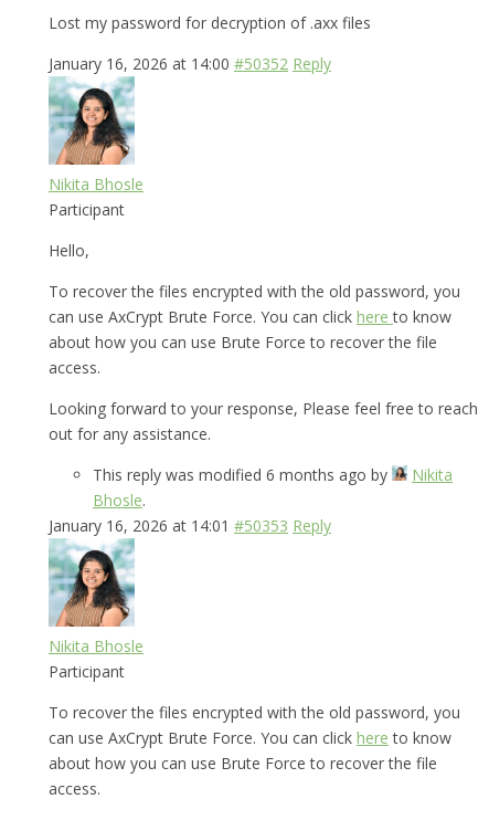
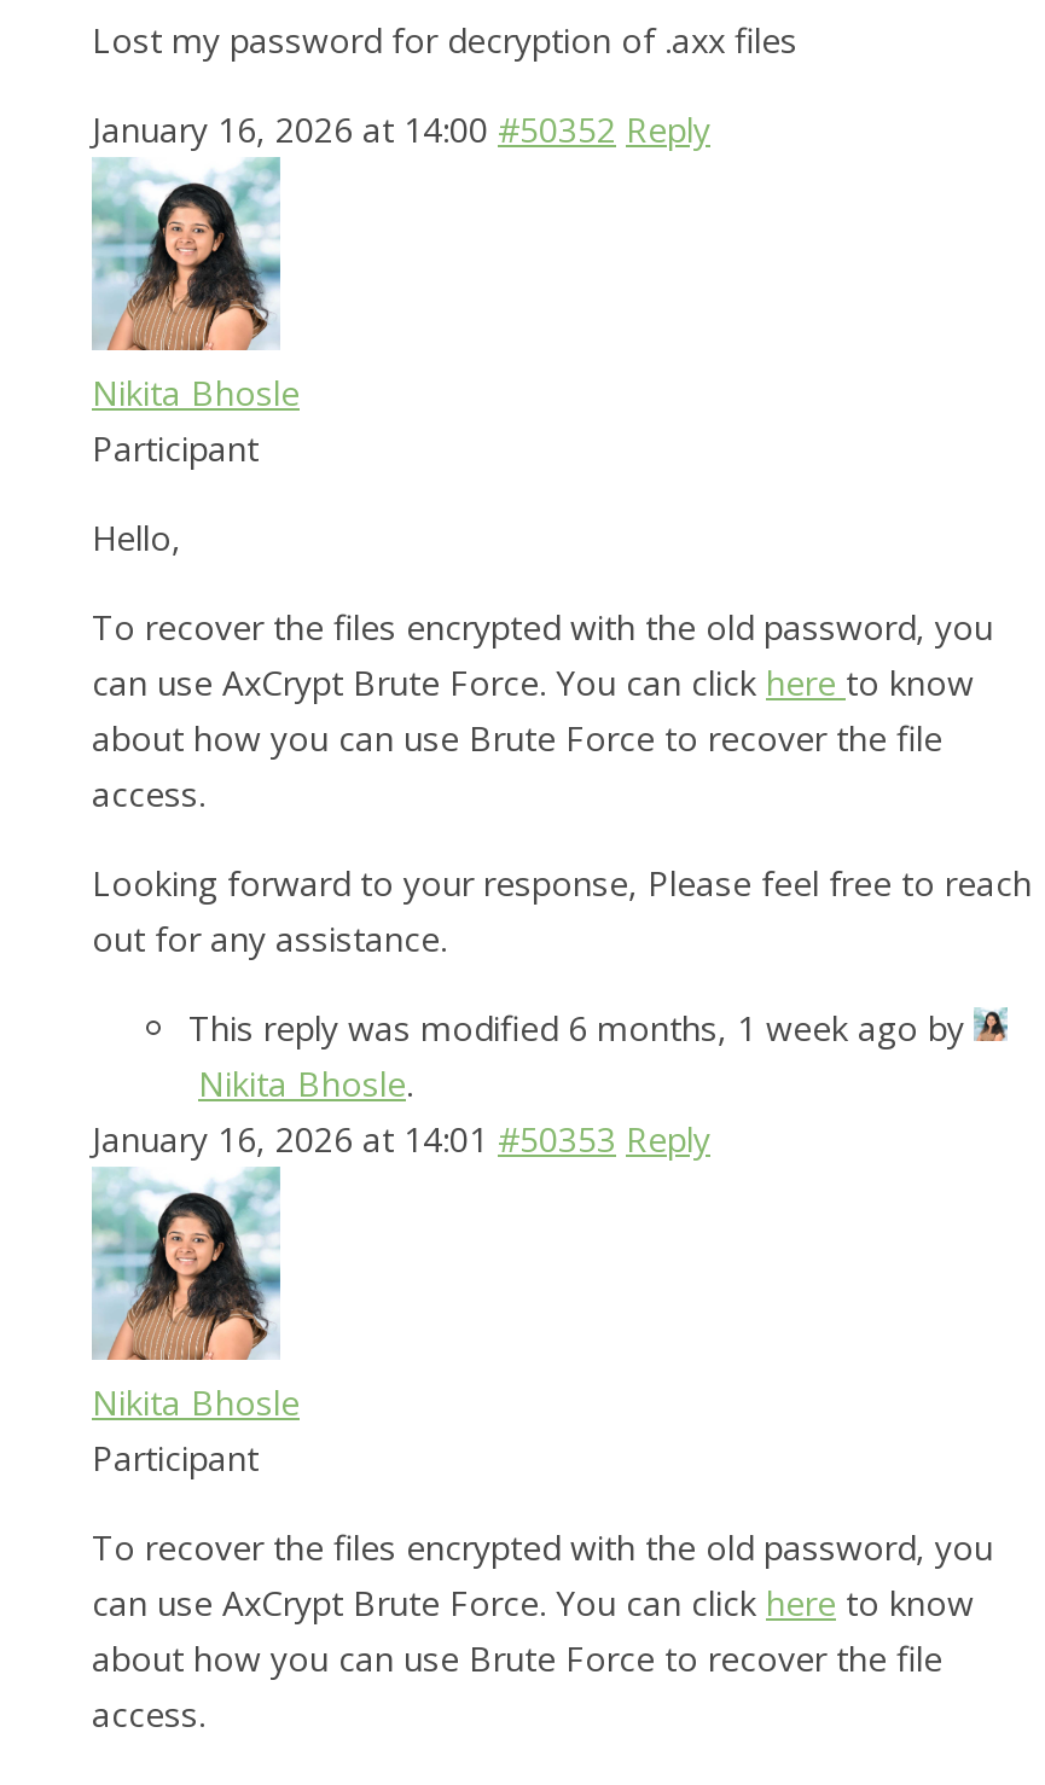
- This reply was modified 6 months ago by
- Nikita
- Bhosle.
+ This reply was modified 6 months, 1 week ago by
+ Nikita Bhosle.
